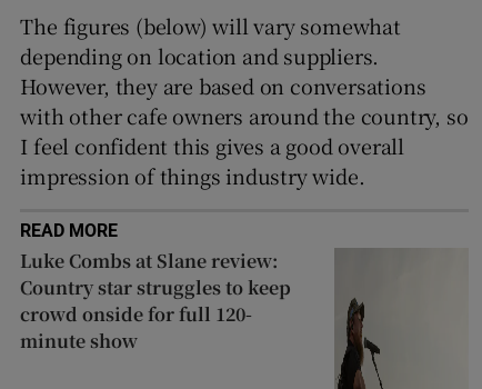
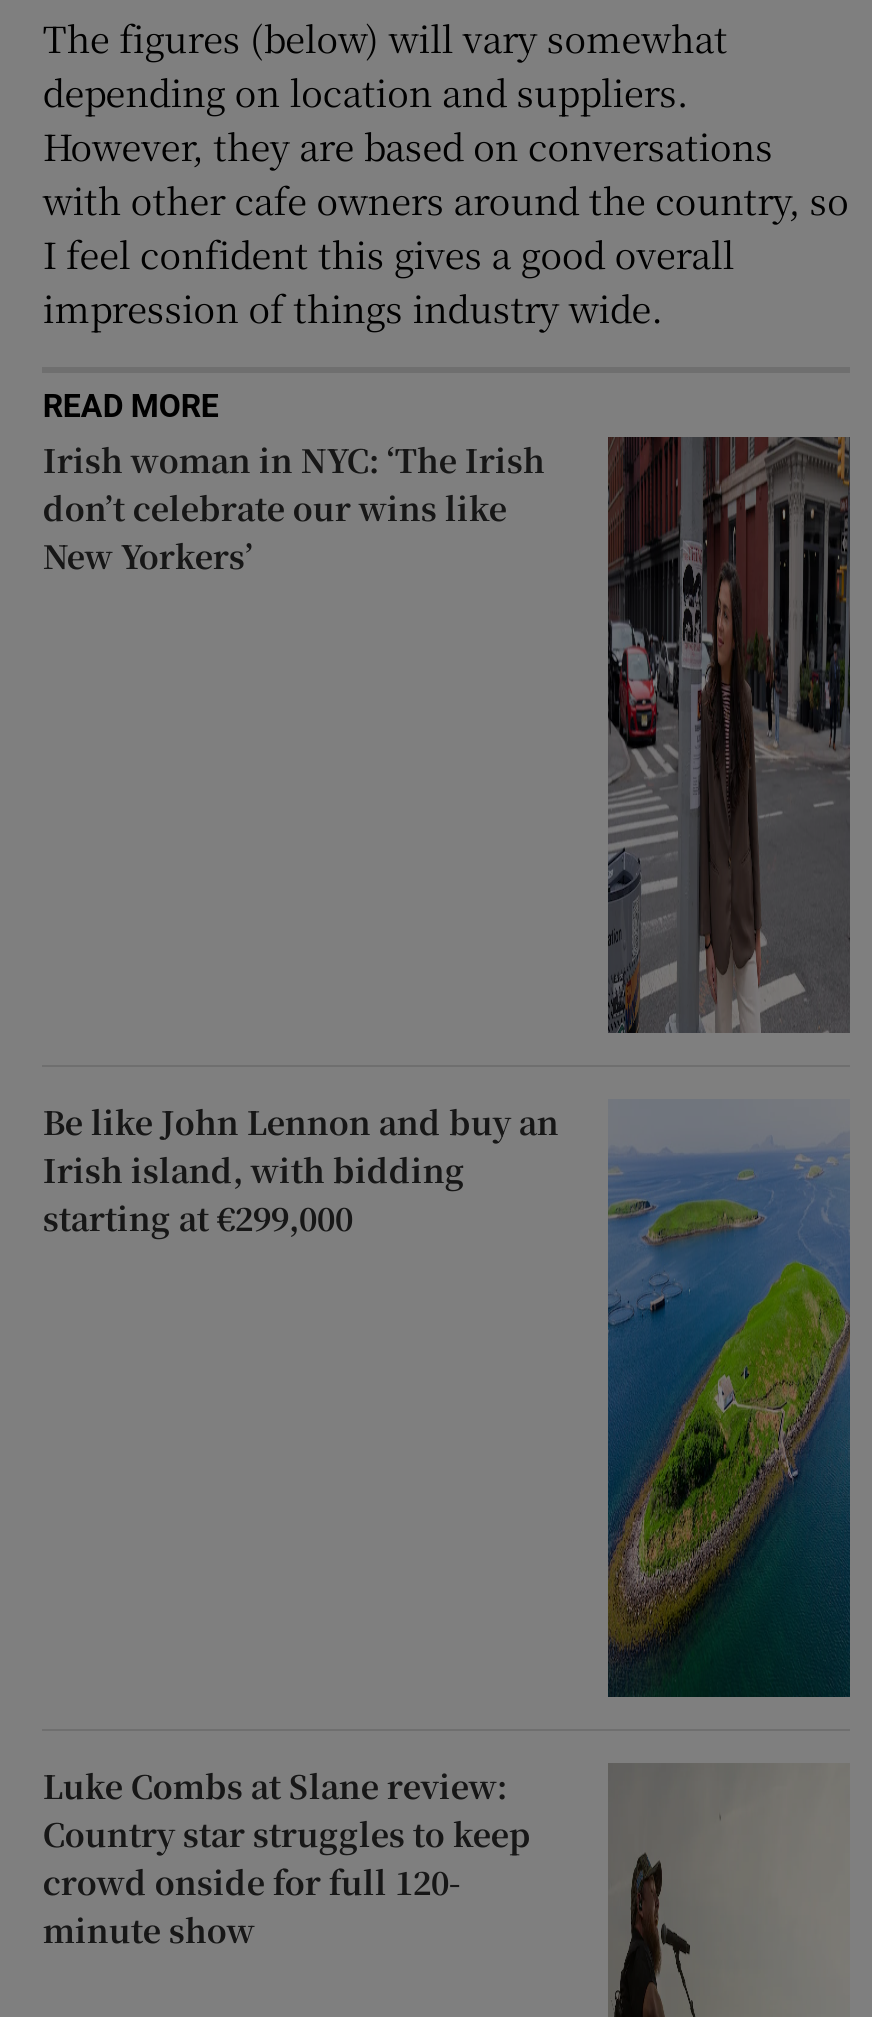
+ [image]
+ Irish woman in NYC: ‘The Irish
+ don’t celebrate our wins like
+ New Yorkers’

+ [image]
+ Be like John Lennon and buy an
+ Irish island, with bidding
+ starting at €299,000
